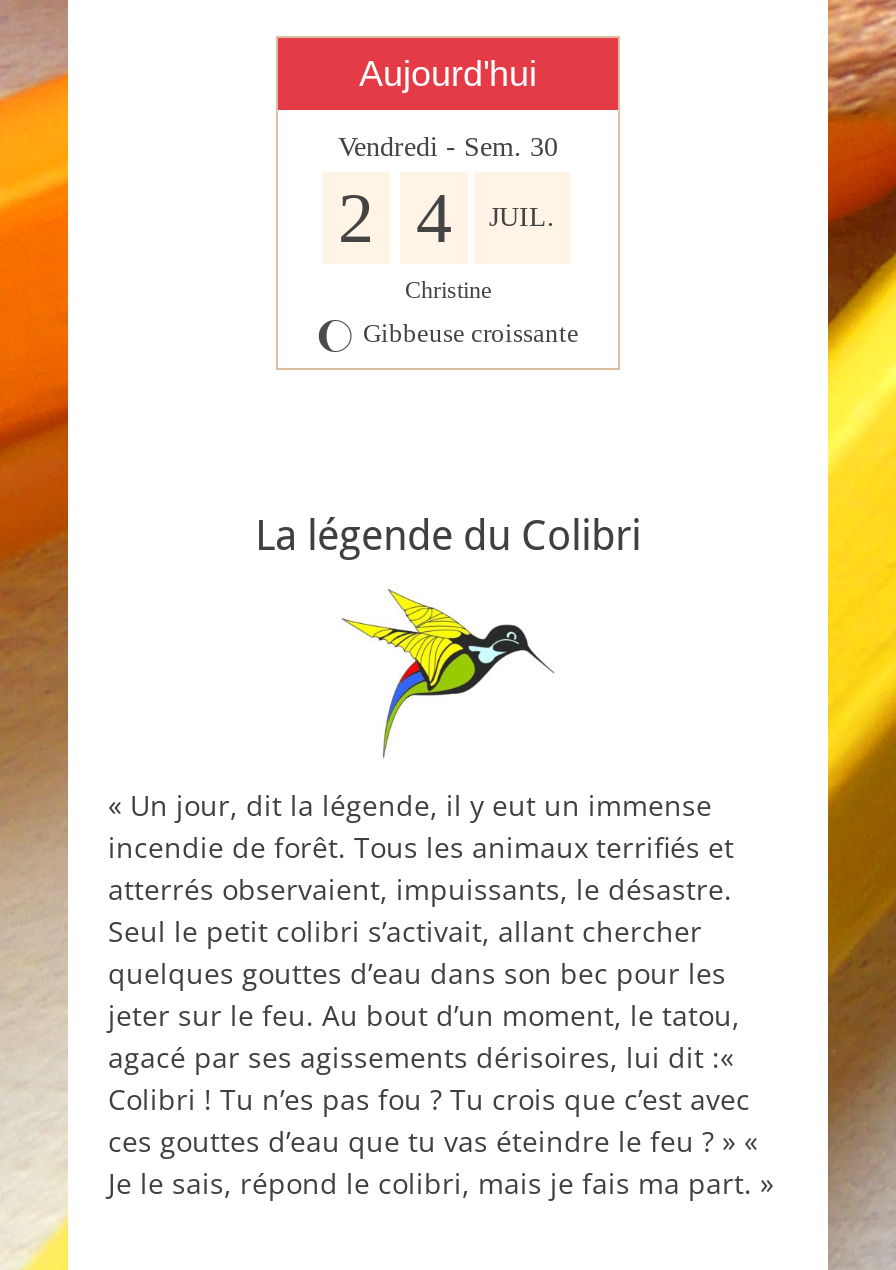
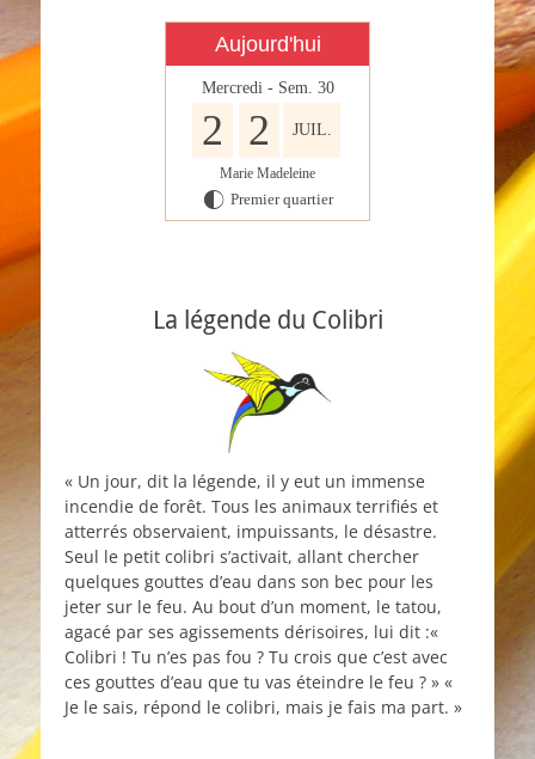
- Vendredi - Sem. 30
+ Mercredi - Sem. 30

- 2 4 JUIL.
+ 2 2 JUIL.

- Christine
- J Gibbeuse croissante
+ Marie Madeleine
+ G Premier quartier
